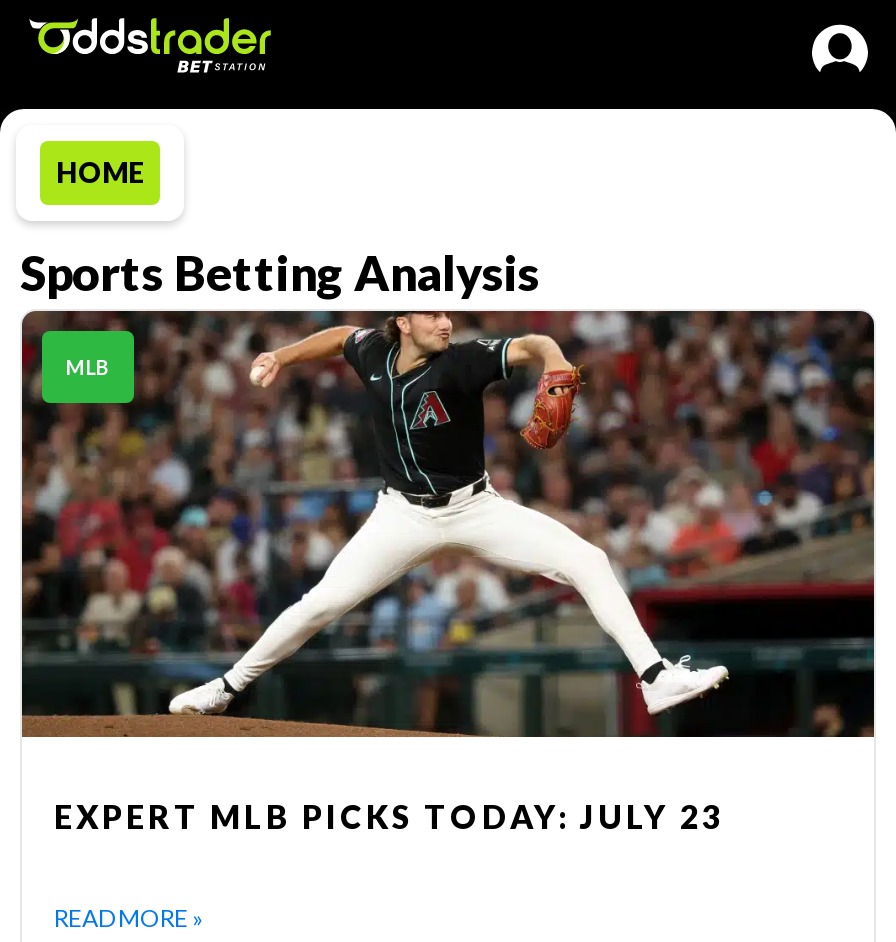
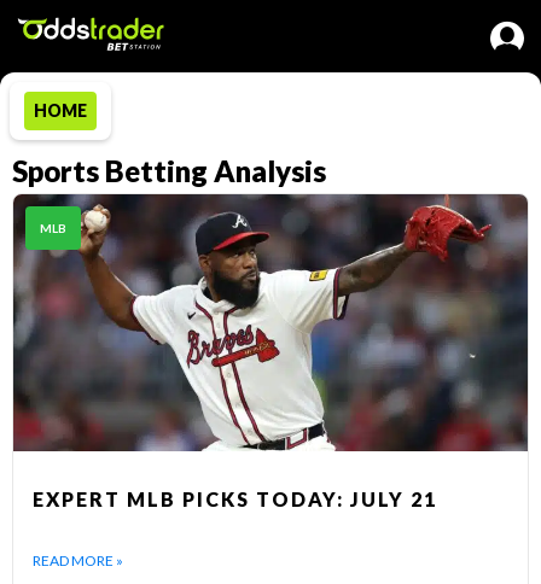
- [image]
- EXPERT MLB PICKS TODAY: JULY 23
+ [image]
+ EXPERT MLB PICKS TODAY: JULY 21
